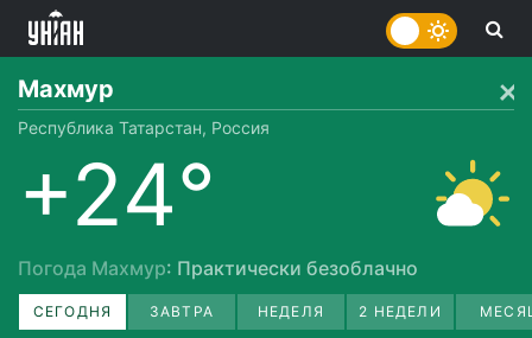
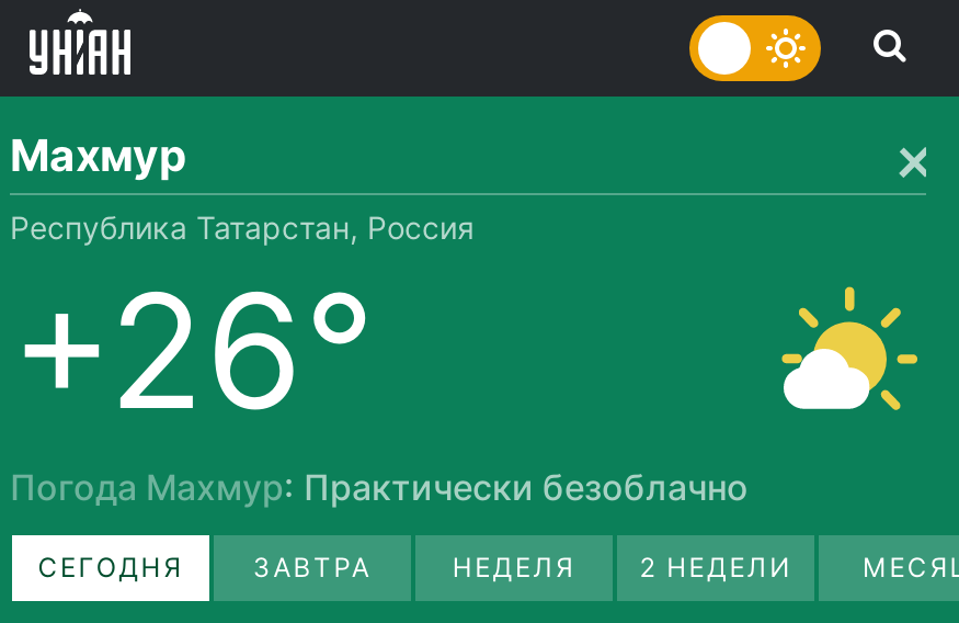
- +24°
+ +26°
